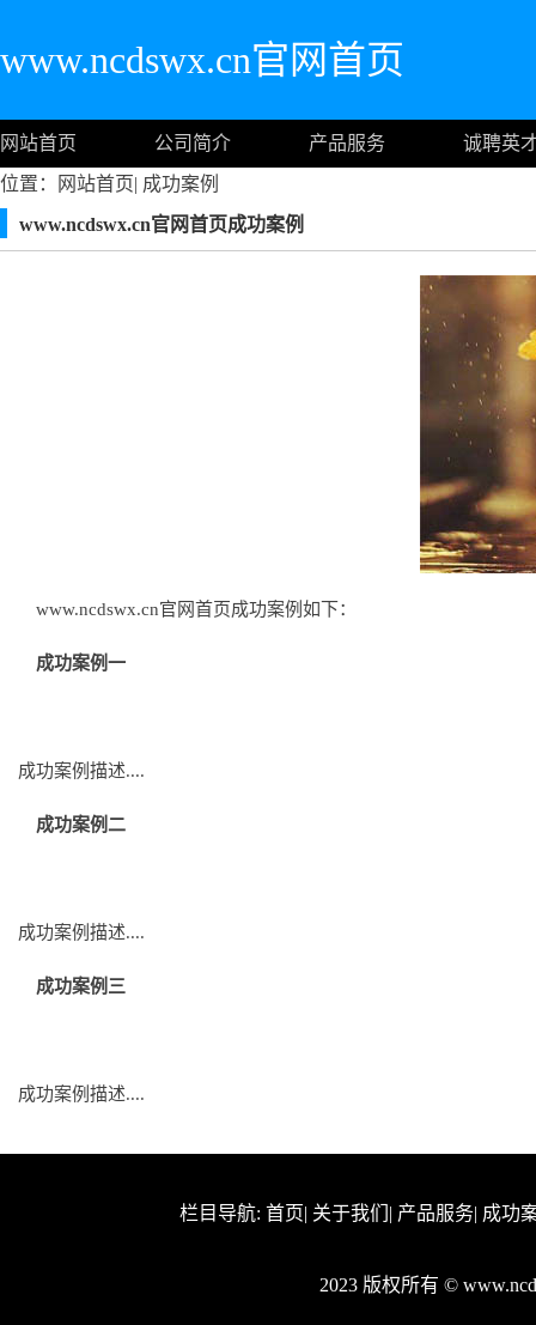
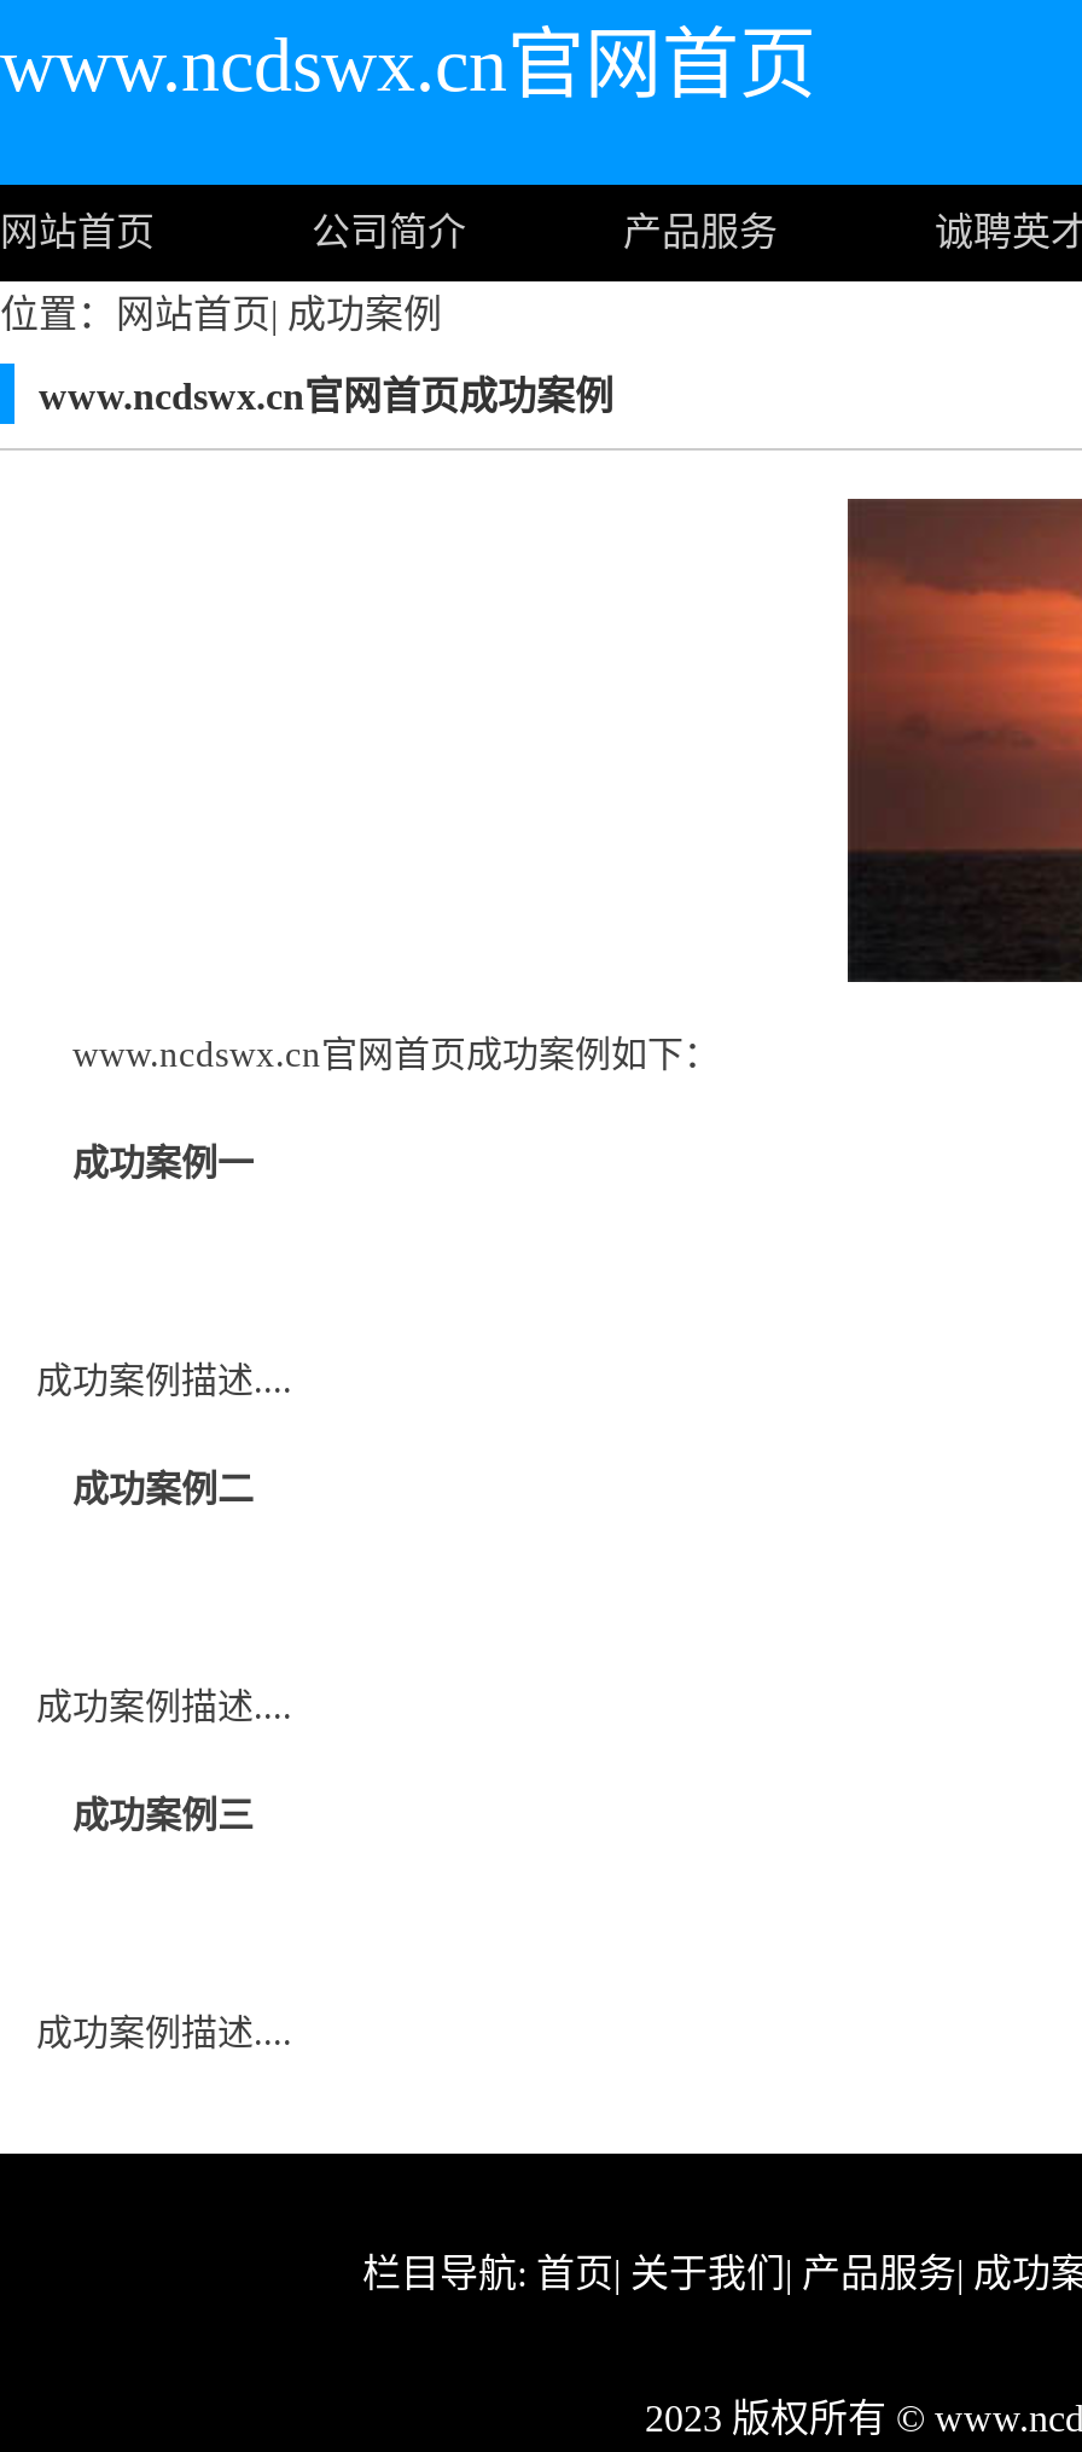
- [image]
+ [image]
